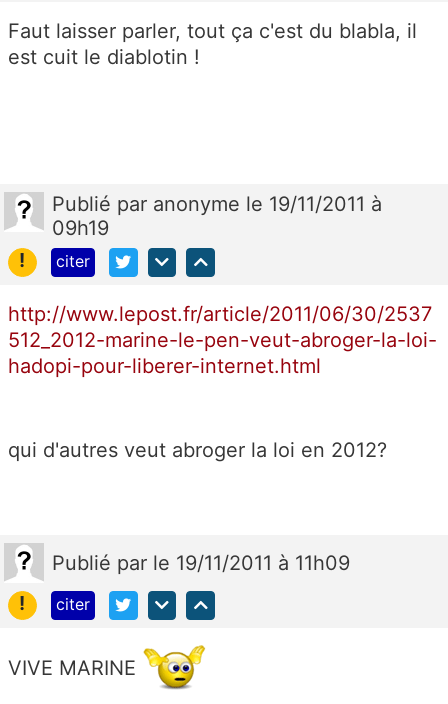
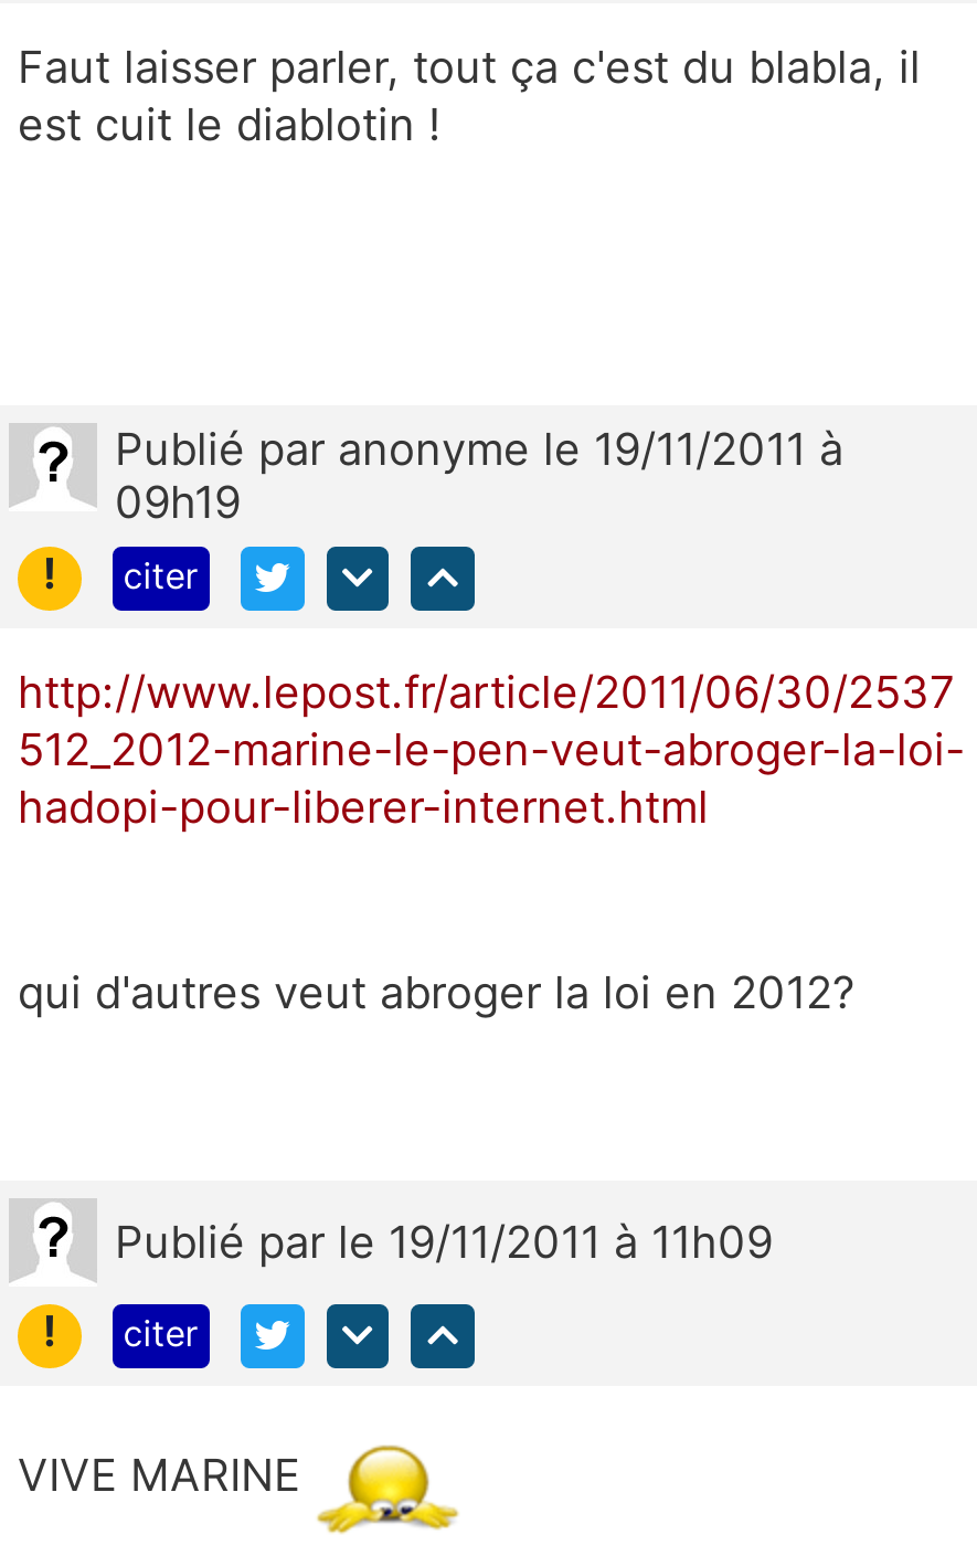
- [image]
+ [image]
